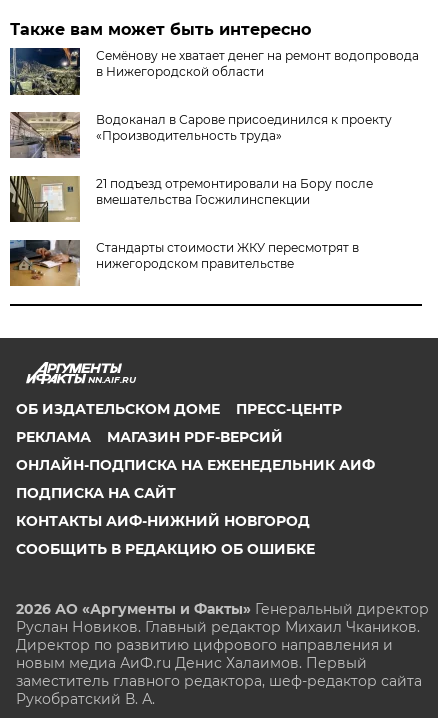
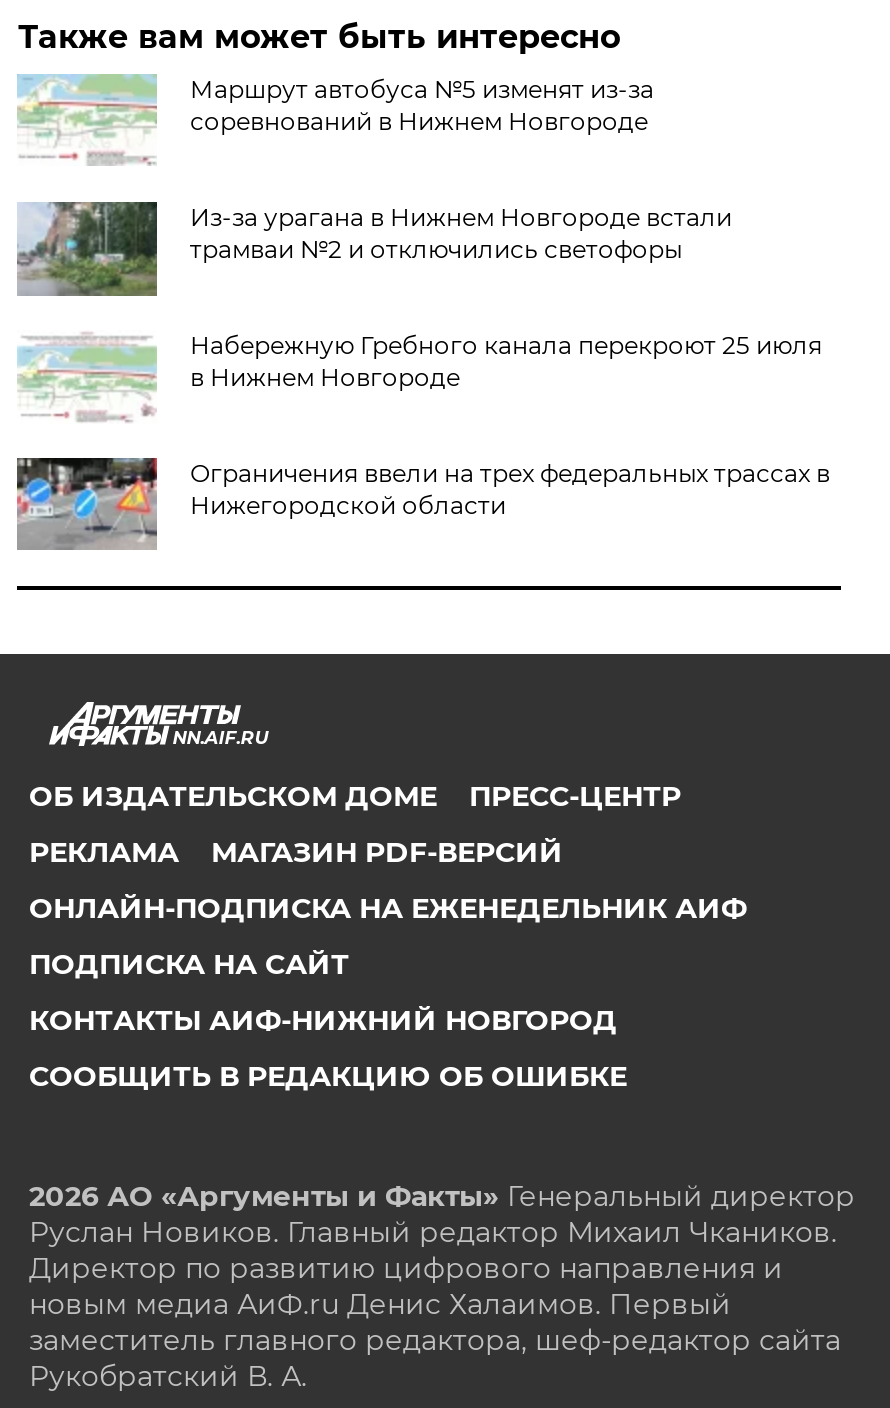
- [image]
- Семёнову не хватает денег на ремонт водопровода
- в Нижегородской области
+ [image]
+ Маршрут автобуса №5 изменят из-за
+ соревнований в Нижнем Новгороде

- [image]
- Водоканал в Сарове присоединился к проекту
- «Производительность труда»
+ [image]
+ Из-за урагана в Нижнем Новгороде встали
+ трамваи №2 и отключились светофоры

- [image]
- 21 подъезд отремонтировали на Бору после
- вмешательства Госжилинспекции
+ [image]
+ Набережную Гребного канала перекроют 25 июля
+ в Нижнем Новгороде

- [image]
- Стандарты стоимости ЖКУ пересмотрят в
- нижегородском правительстве
+ [image]
+ Ограничения ввели на трех федеральных трассах в
+ Нижегородской области
